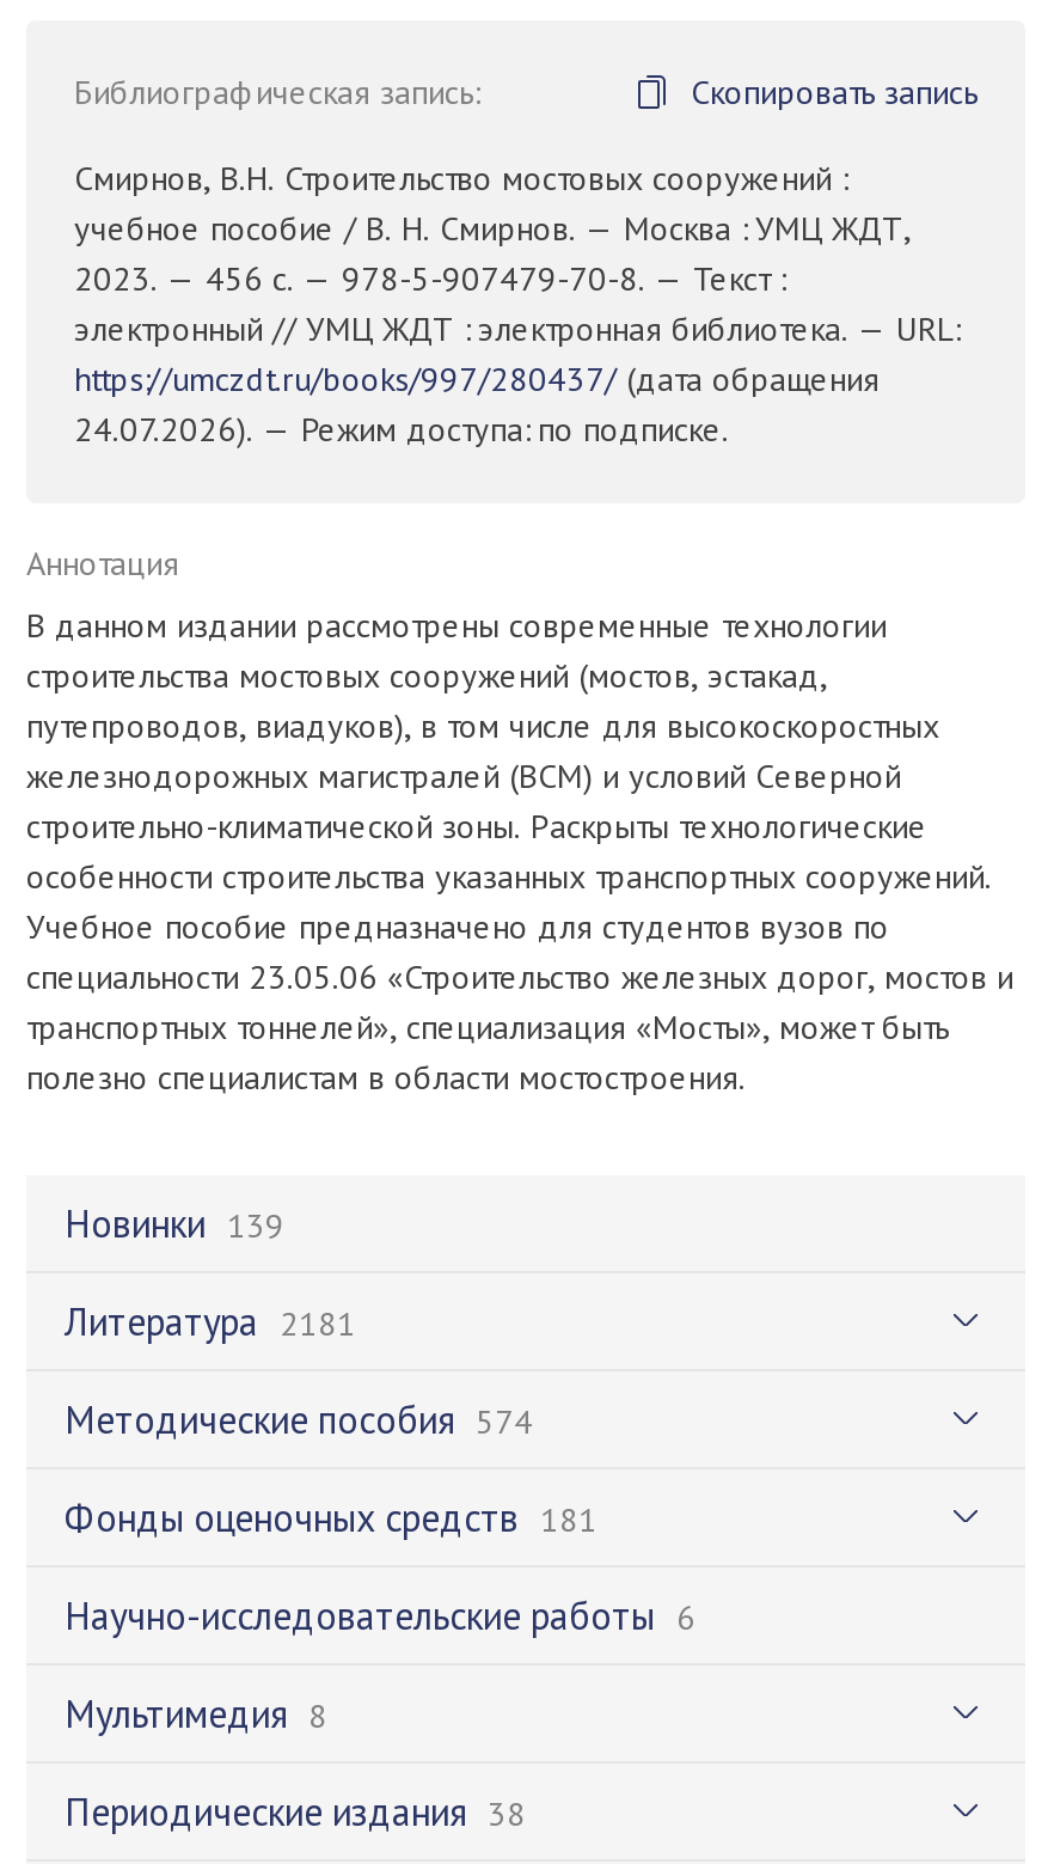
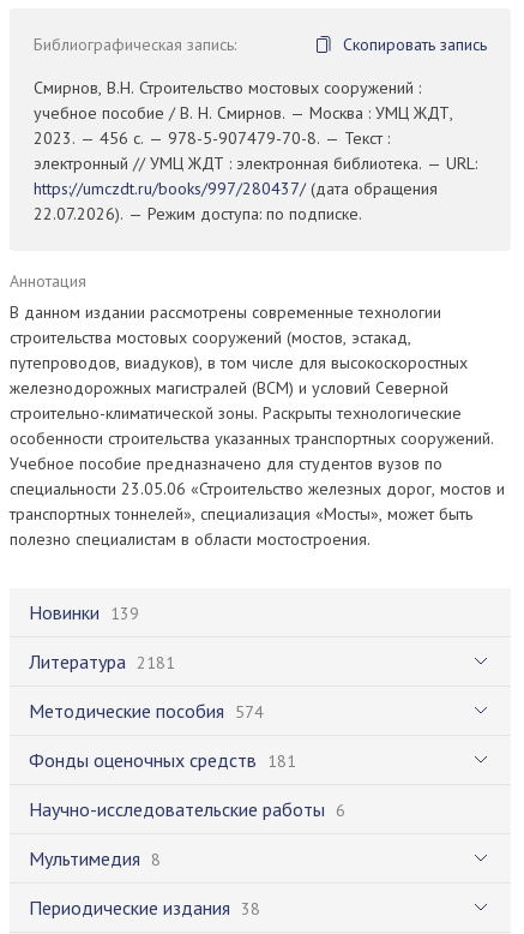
- 24.07.2026). — Режим доступа: по подписке.
+ 22.07.2026). — Режим доступа: по подписке.
